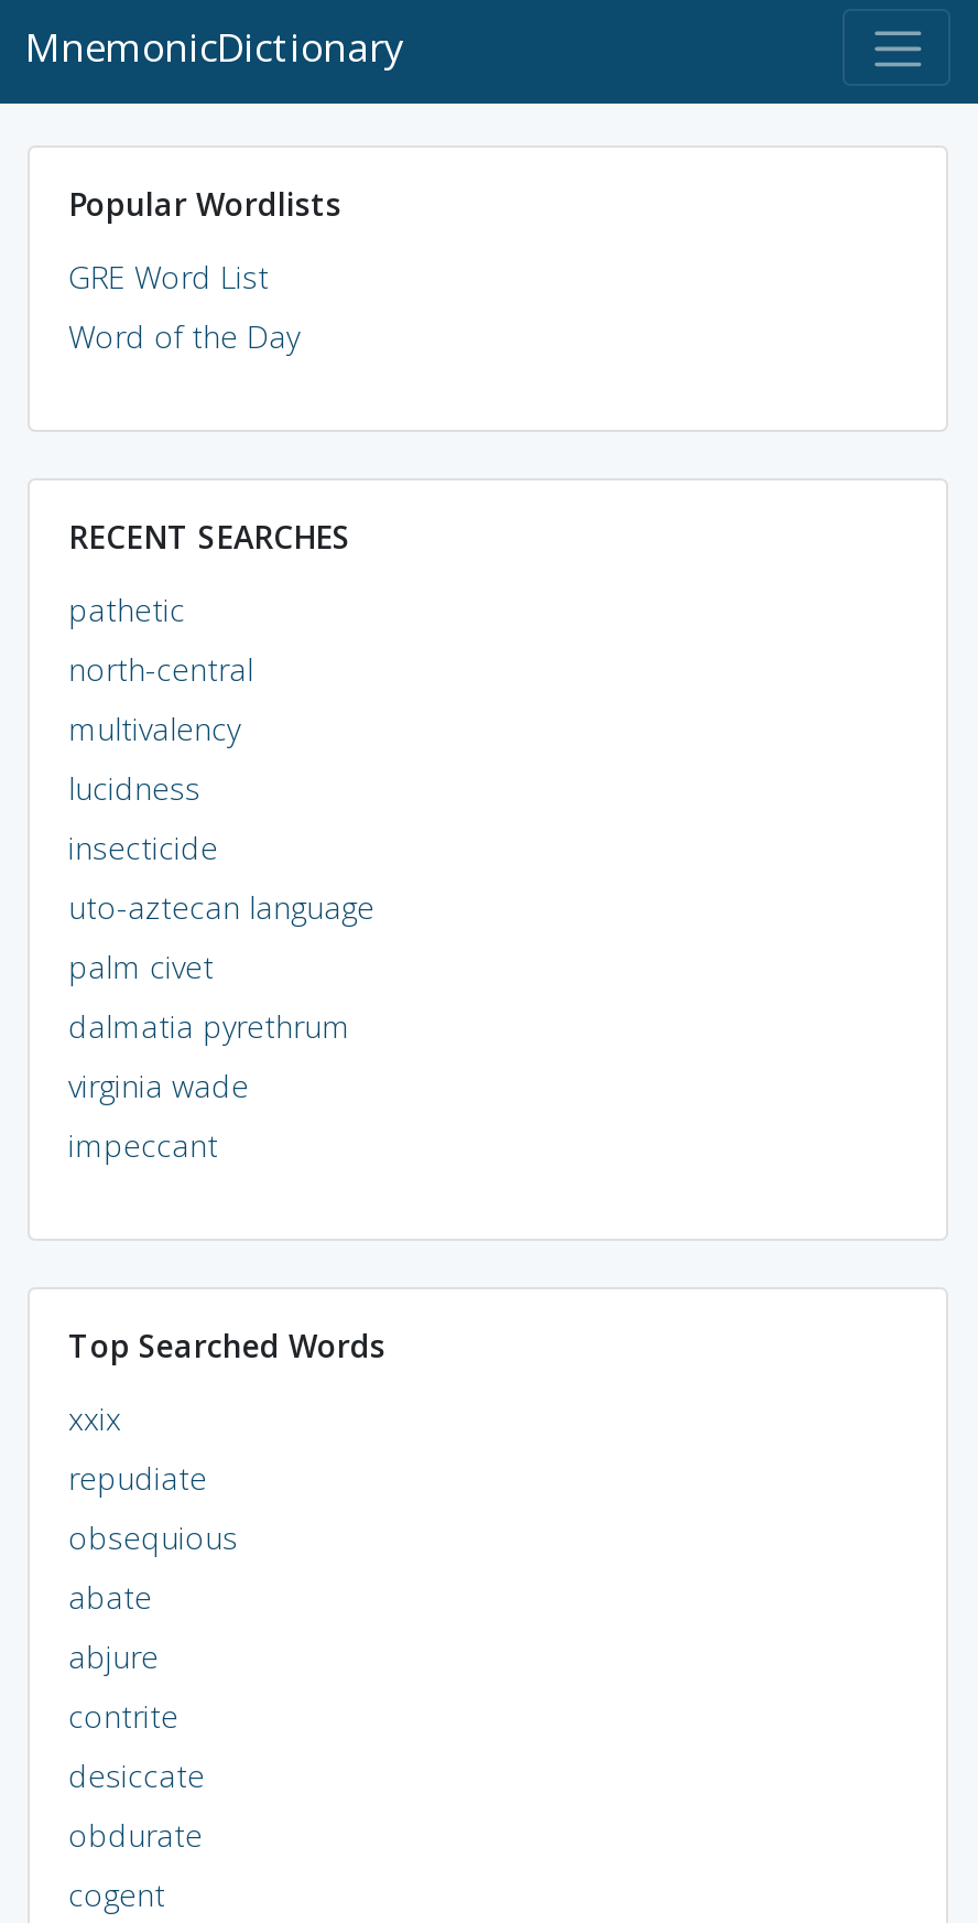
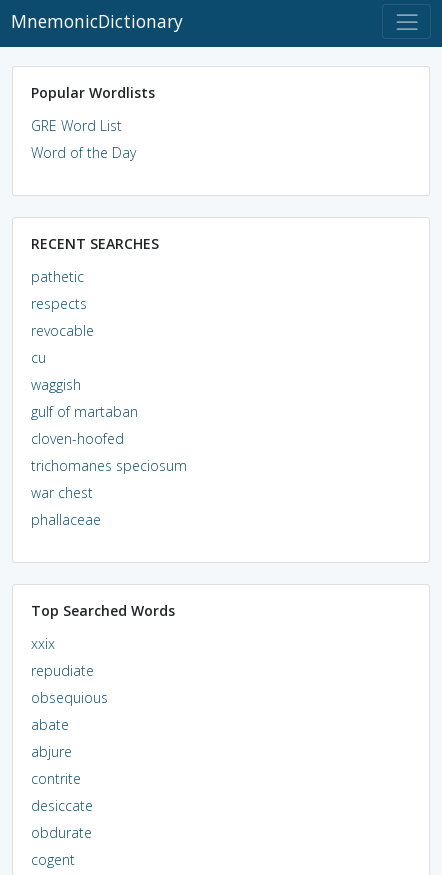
- north-central
- multivalency
- lucidness
- insecticide
- uto-aztecan language
- palm civet
- dalmatia pyrethrum
- virginia wade
- impeccant
+ respects
+ revocable
+ cu
+ waggish
+ gulf of martaban
+ cloven-hoofed
+ trichomanes speciosum
+ war chest
+ phallaceae
